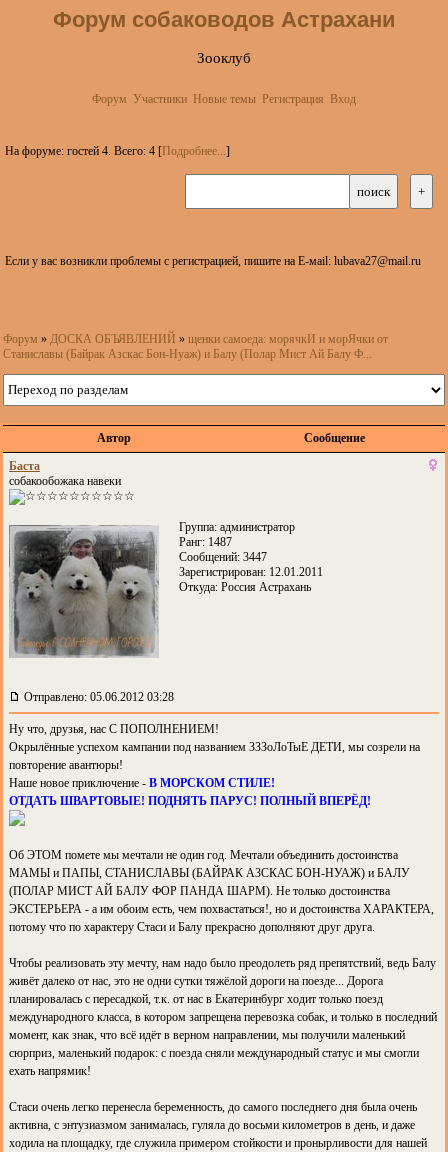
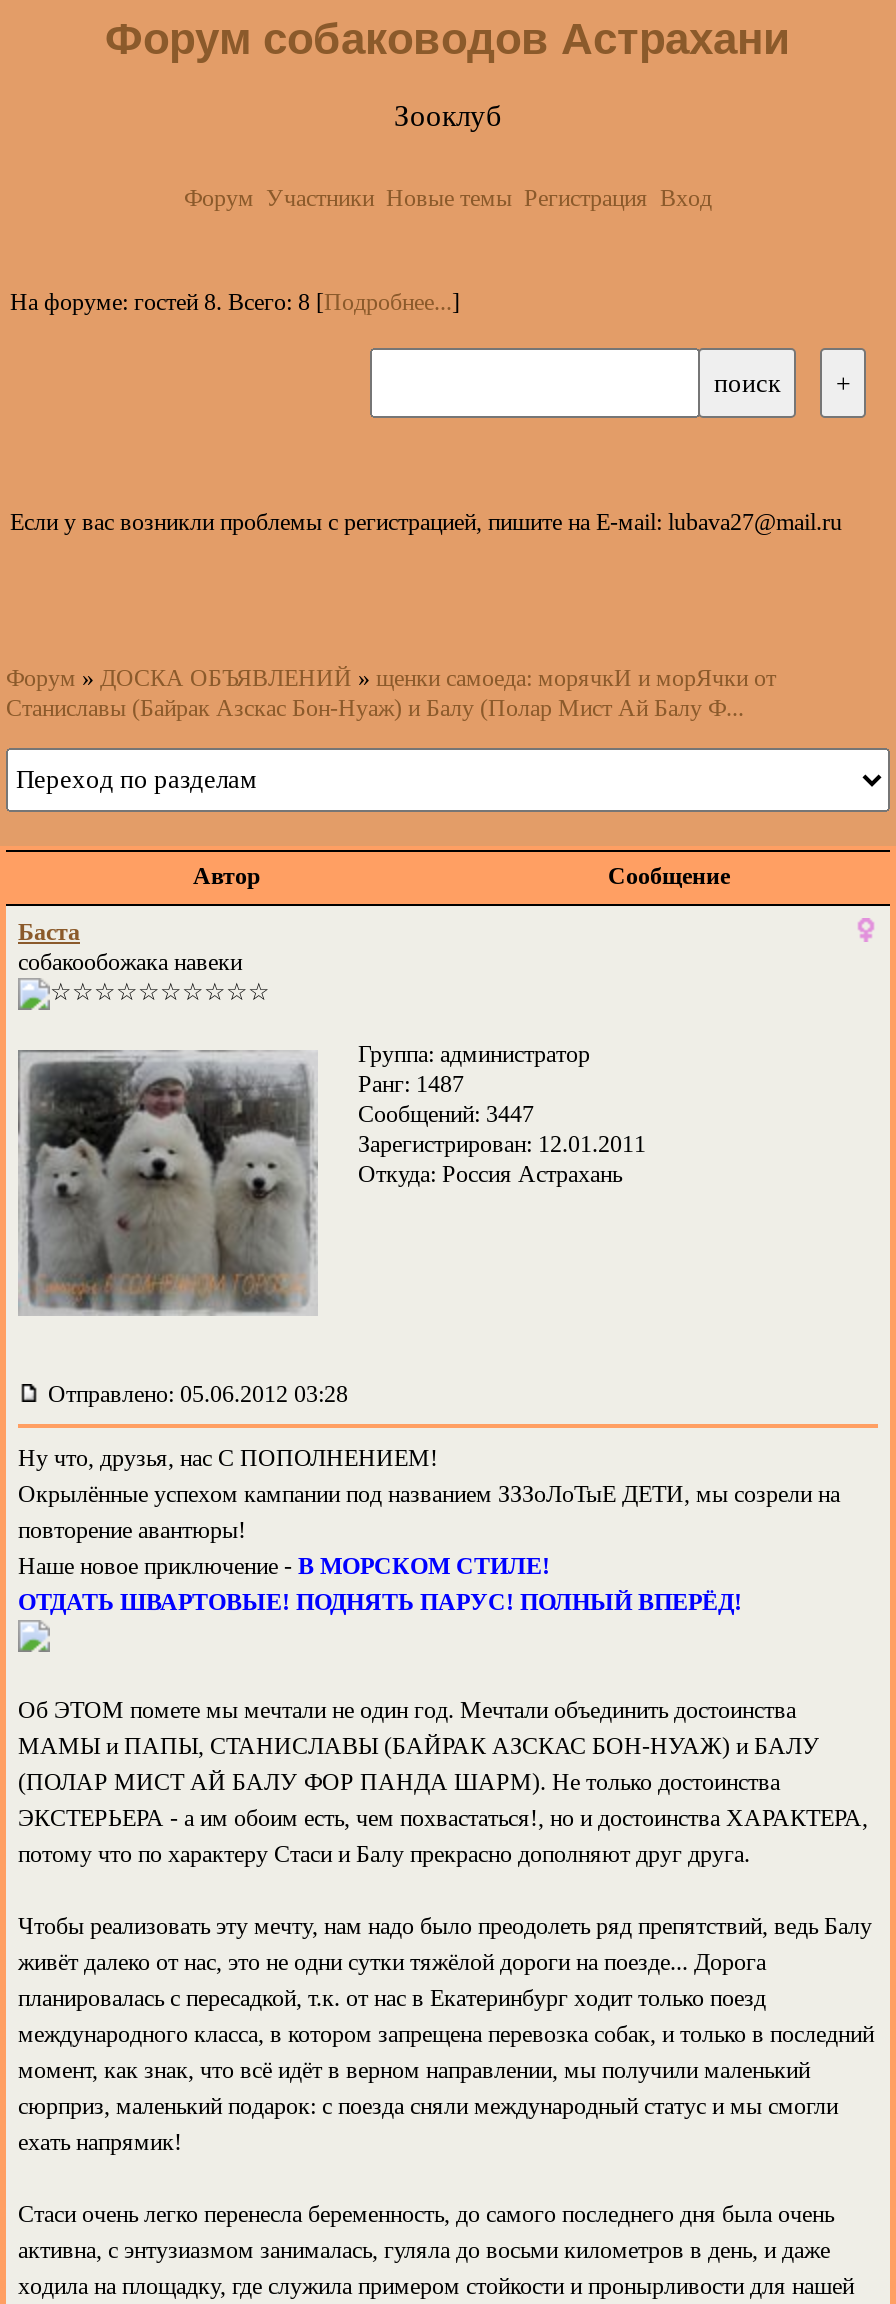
- На форуме: гостей 4. Всего: 4 [Подробнее...]
+ На форуме: гостей 8. Всего: 8 [Подробнее...]
